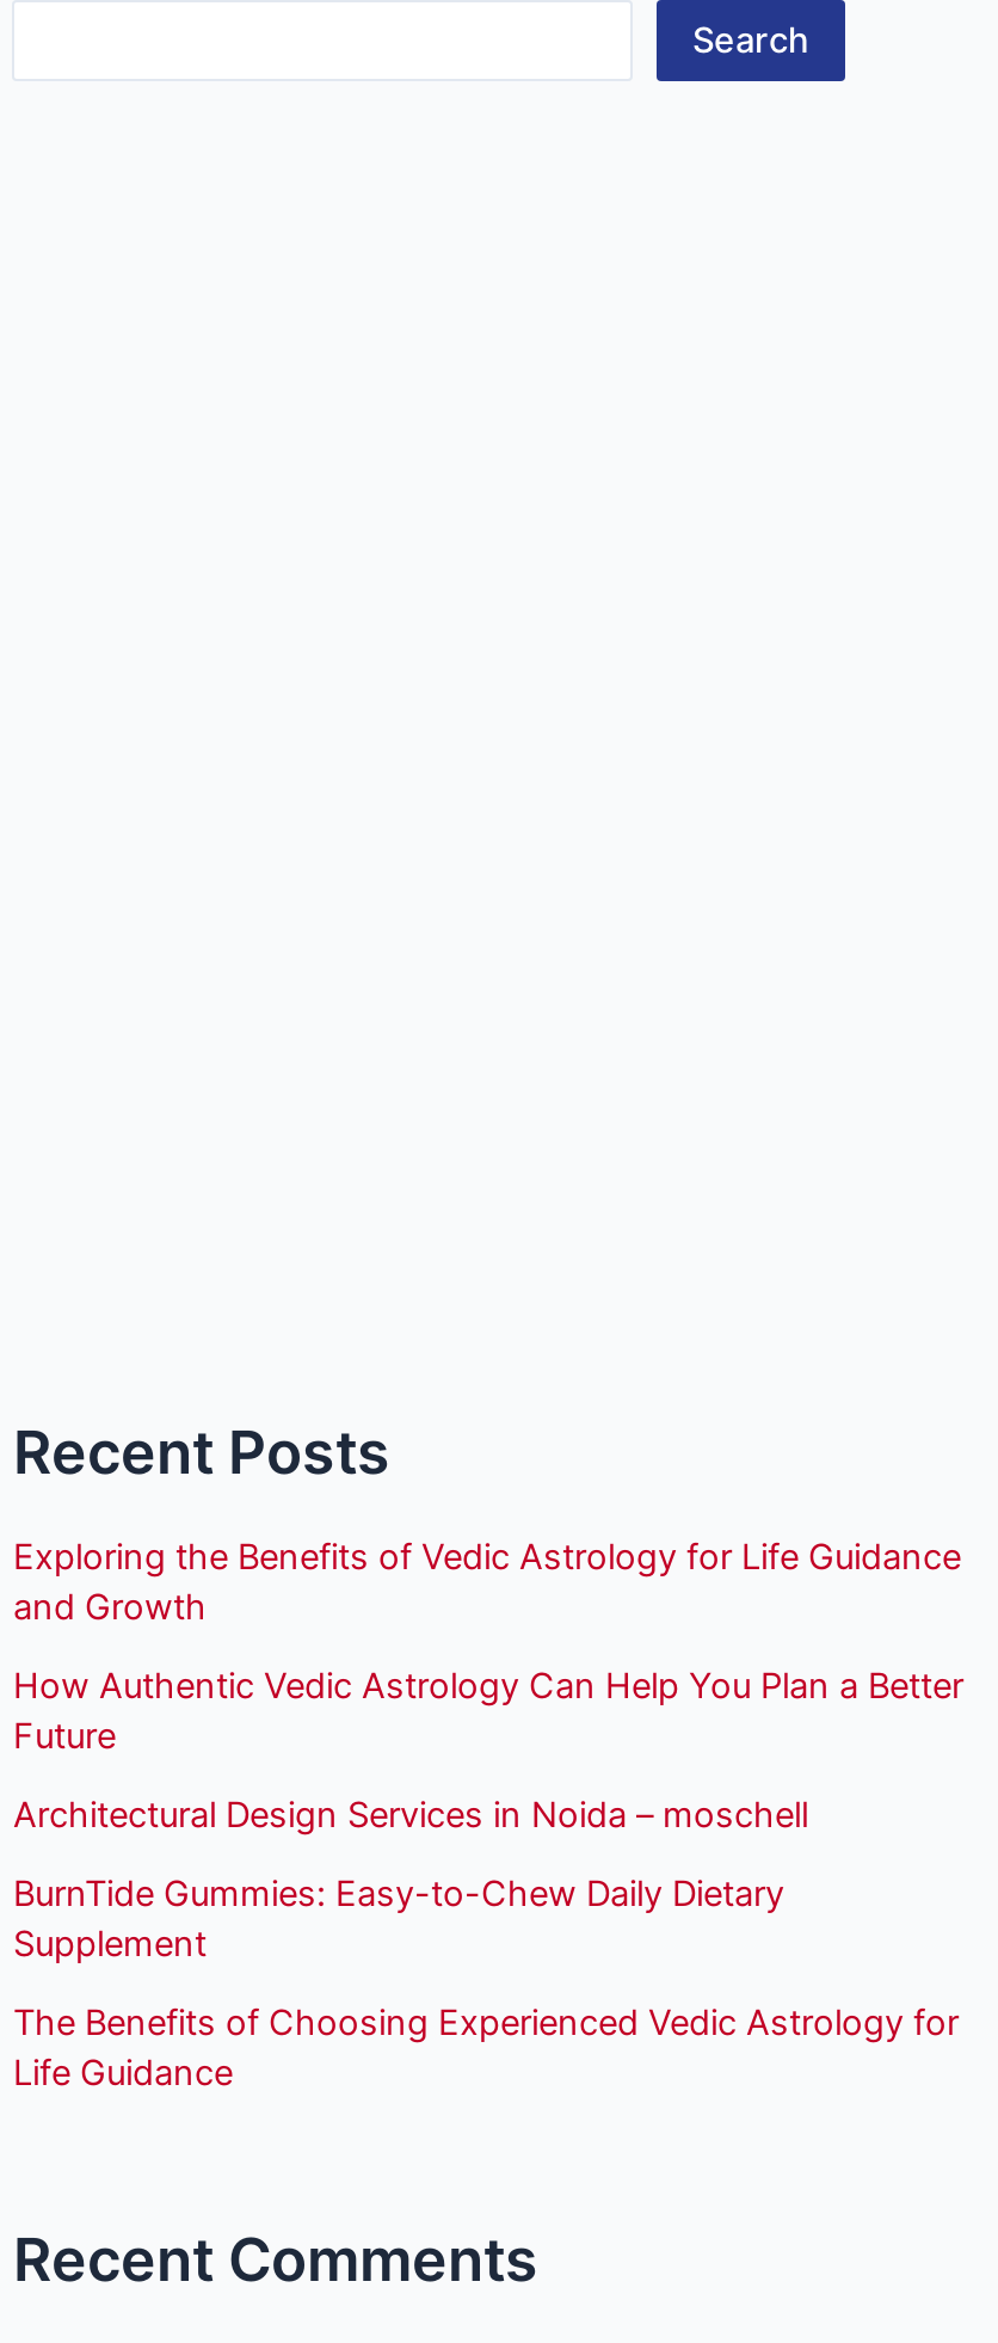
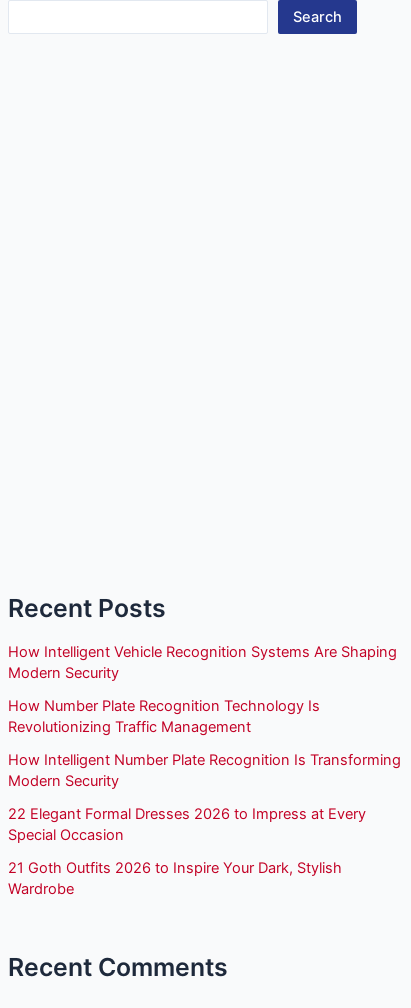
- Exploring the Benefits of Vedic Astrology for Life Guidance
- and Growth
+ How Intelligent Vehicle Recognition Systems Are Shaping
+ Modern Security

- How Authentic Vedic Astrology Can Help You Plan a Better
- Future
+ How Number Plate Recognition Technology Is
+ Revolutionizing Traffic Management

- Architectural Design Services in Noida – moschell
+ How Intelligent Number Plate Recognition Is Transforming
+ Modern Security

- BurnTide Gummies: Easy-to-Chew Daily Dietary
- Supplement
+ 22 Elegant Formal Dresses 2026 to Impress at Every
+ Special Occasion

- The Benefits of Choosing Experienced Vedic Astrology for
- Life Guidance
+ 21 Goth Outfits 2026 to Inspire Your Dark, Stylish
+ Wardrobe
